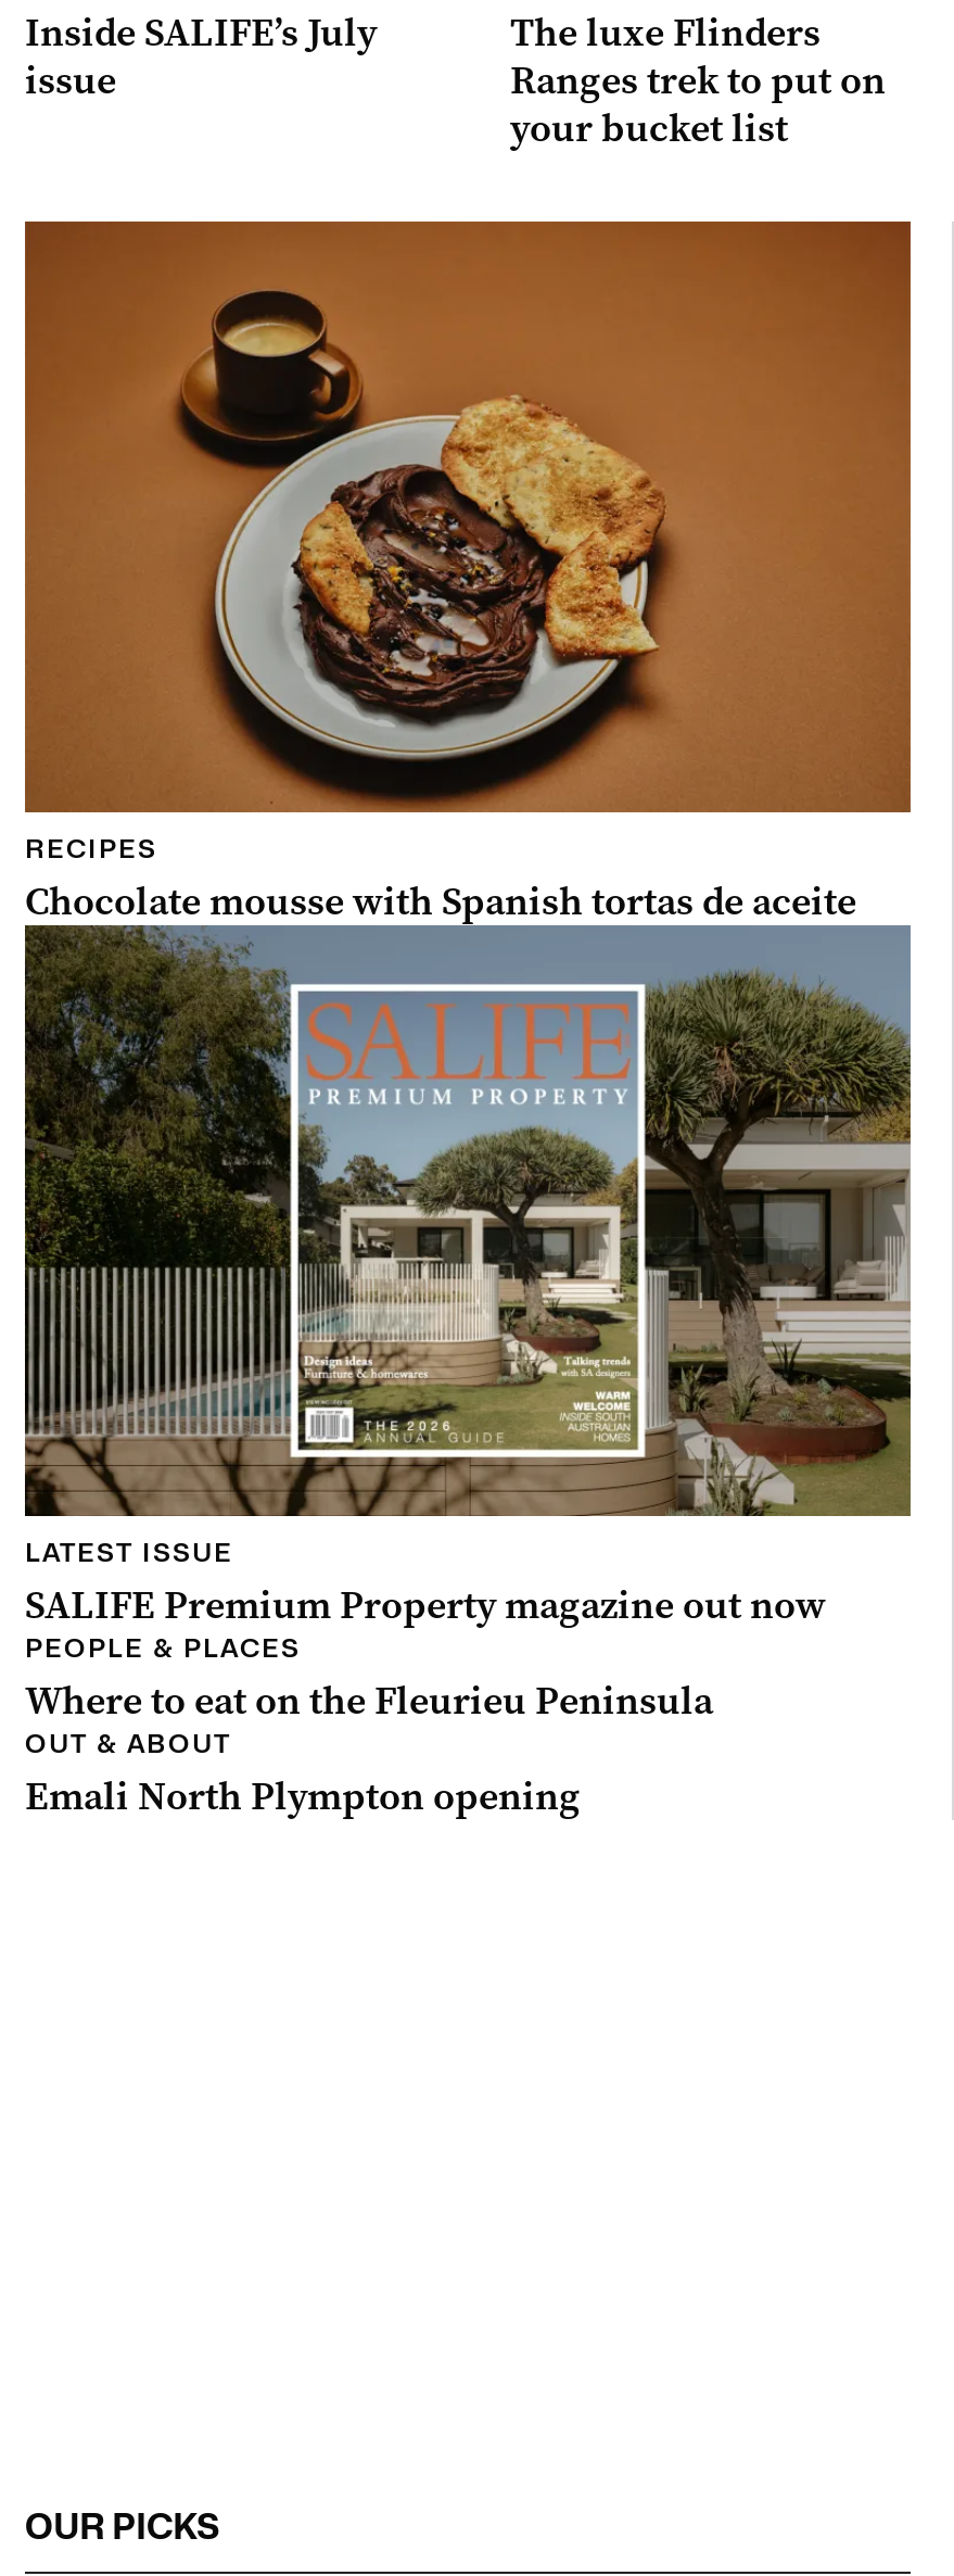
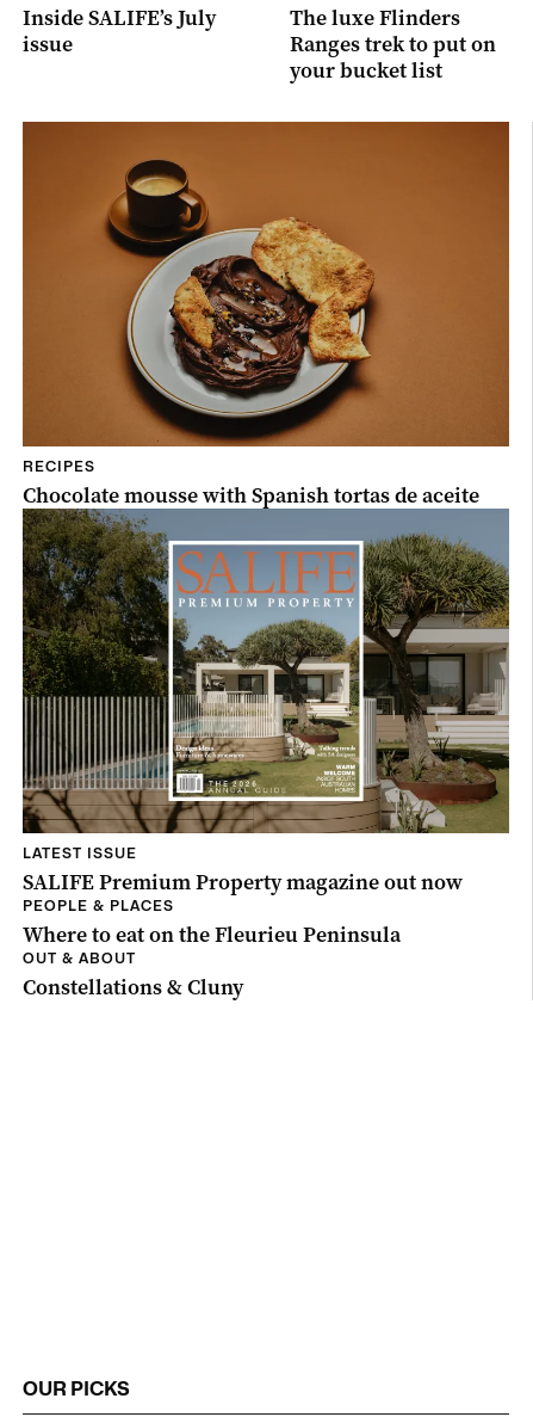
- Emali North Plympton opening
+ Constellations & Cluny
